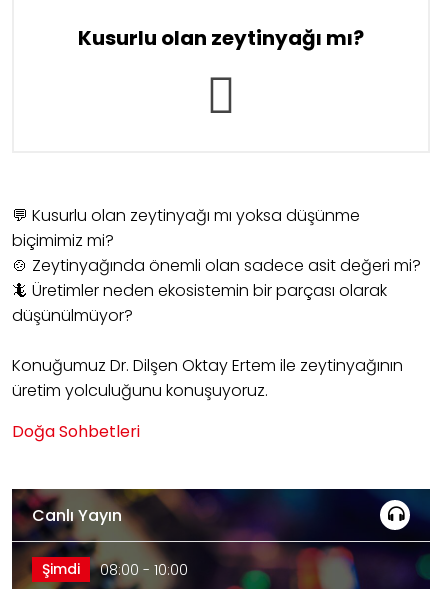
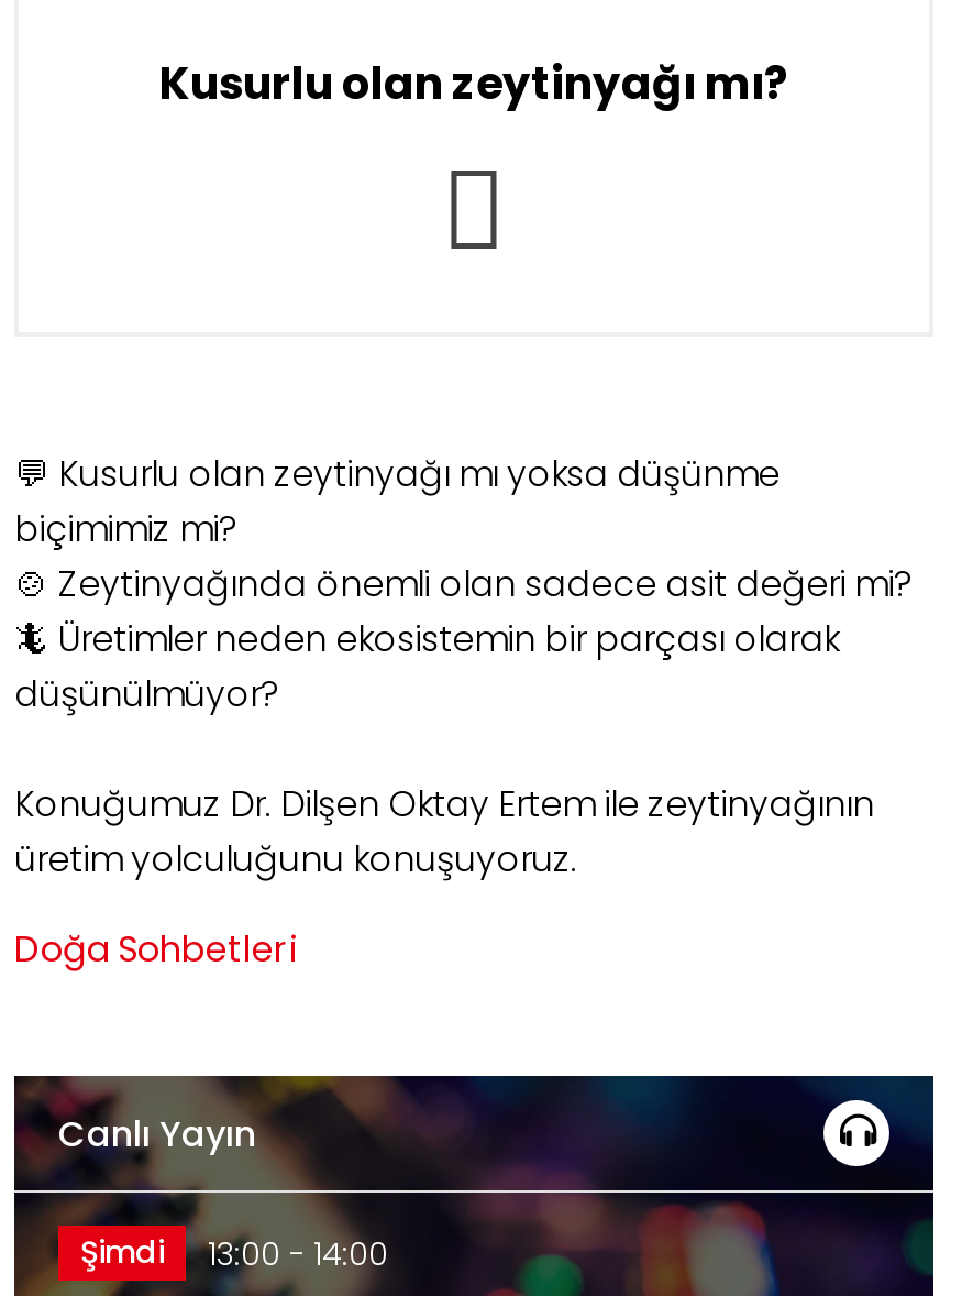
- Şimdi 08:00 - 10:00
+ Şimdi 13:00 - 14:00
